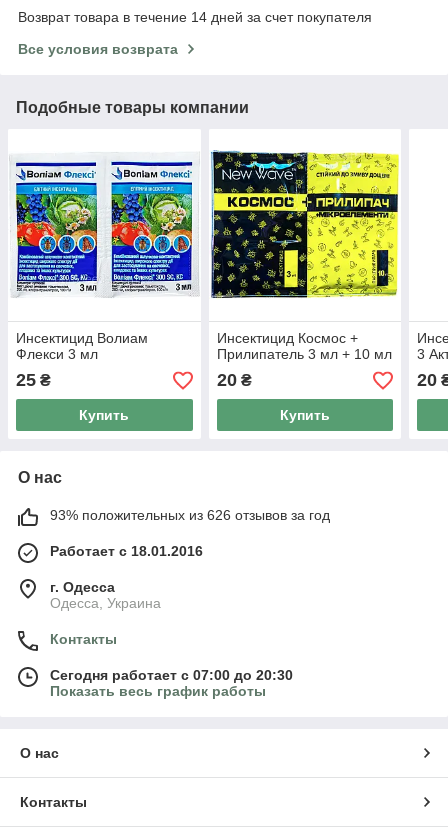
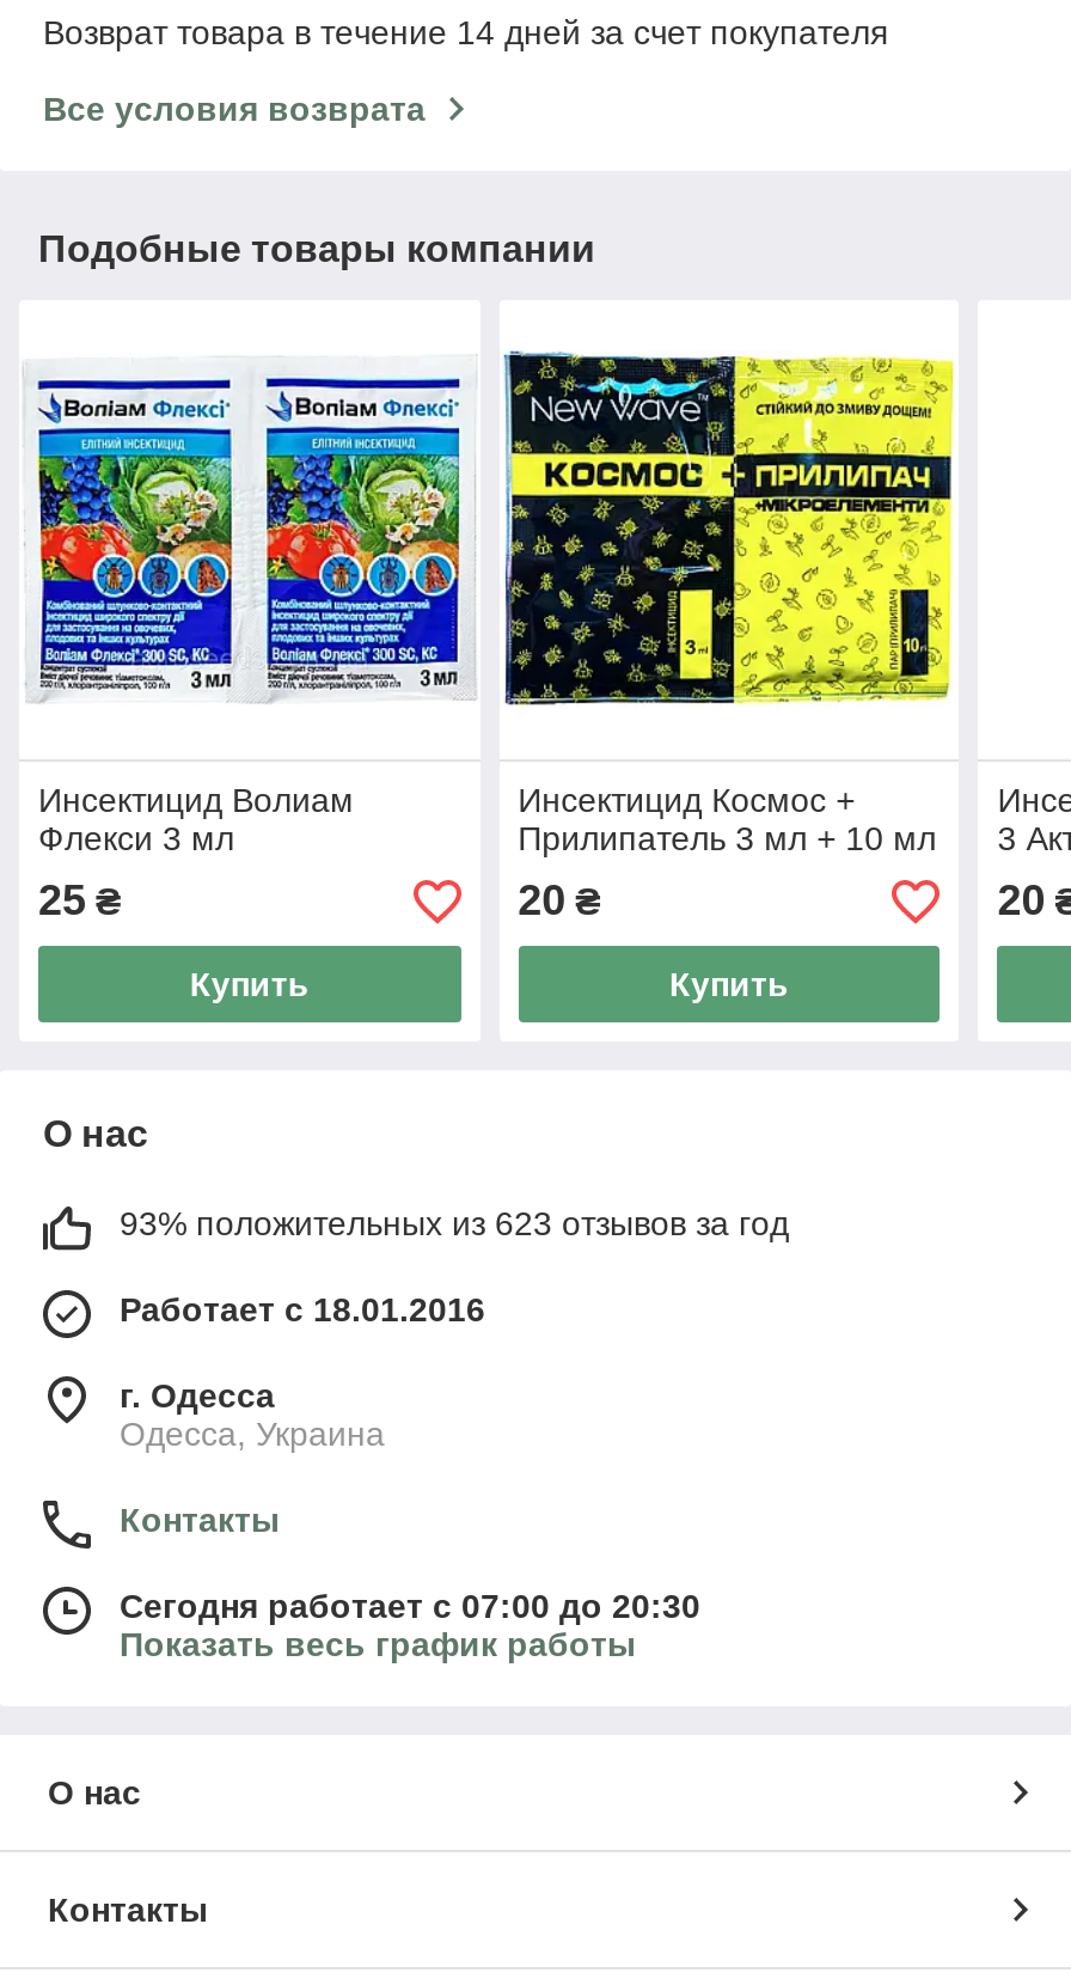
- 93% положительных из 626 отзывов за год
+ 93% положительных из 623 отзывов за год
